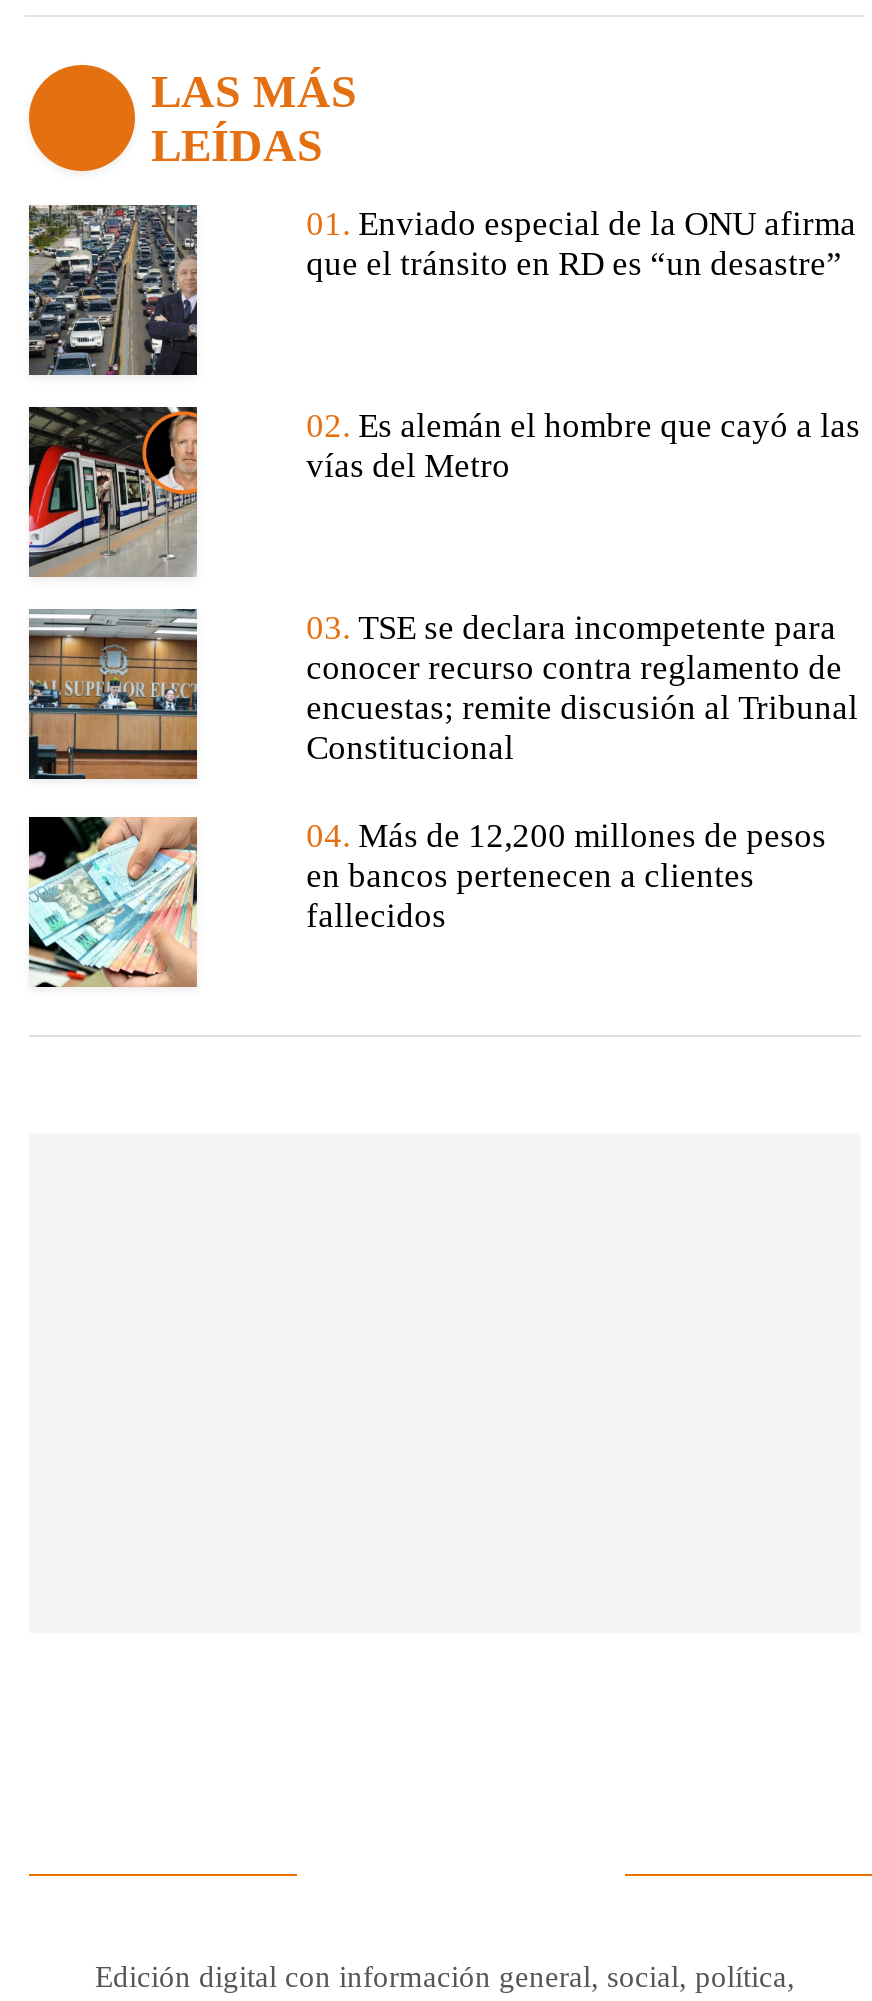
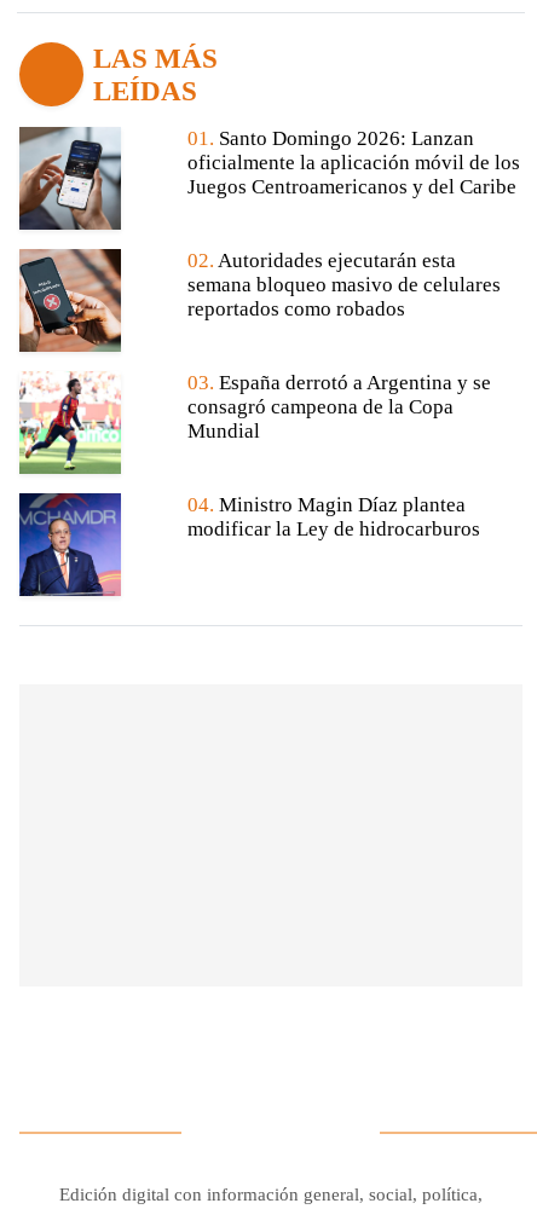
- [image]
+ [image]

- 01. Enviado especial de la ONU afirma
- que el tránsito en RD es “un desastre”
+ 01. Santo Domingo 2026: Lanzan
+ oficialmente la aplicación móvil de los
+ Juegos Centroamericanos y del Caribe

- [image]
+ [image]

- 02. Es alemán el hombre que cayó a las
- vías del Metro
+ 02. Autoridades ejecutarán esta
+ semana bloqueo masivo de celulares
+ reportados como robados

- [image]
+ [image]

- 03. TSE se declara incompetente para
- conocer recurso contra reglamento de
- encuestas; remite discusión al Tribunal
- Constitucional
+ 03. España derrotó a Argentina y se
+ consagró campeona de la Copa
+ Mundial

- [image]
+ [image]

- 04. Más de 12,200 millones de pesos
- en bancos pertenecen a clientes
- fallecidos
+ 04. Ministro Magin Díaz plantea
+ modificar la Ley de hidrocarburos
